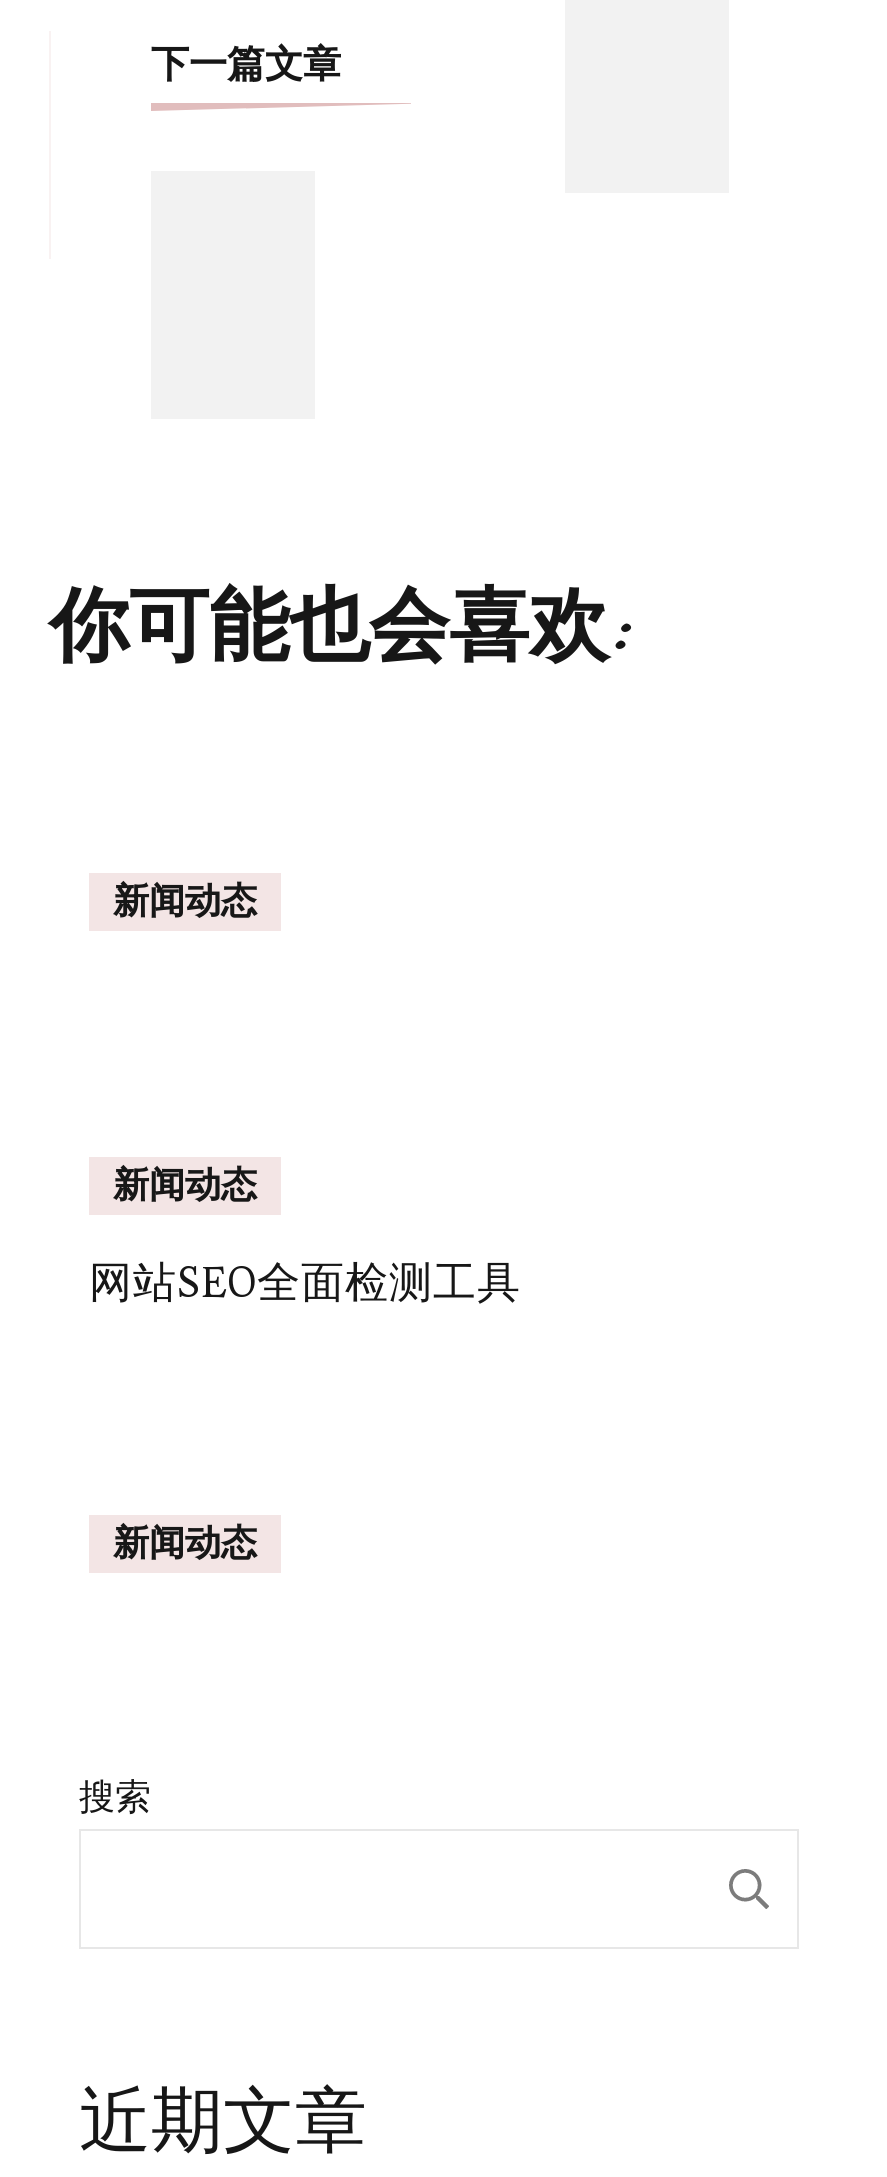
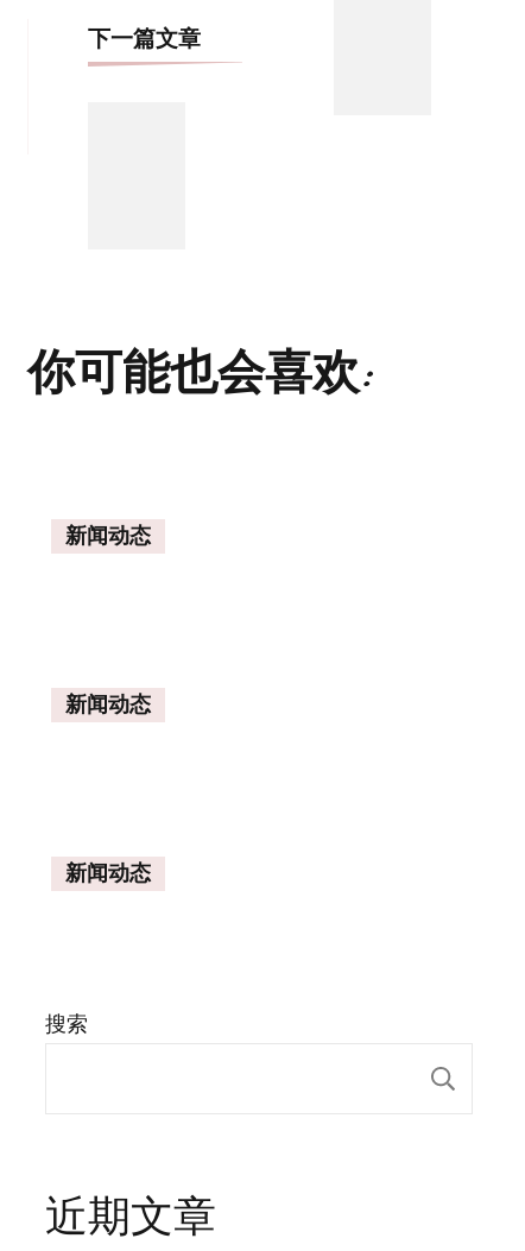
- 网站SEO全面检测工具
